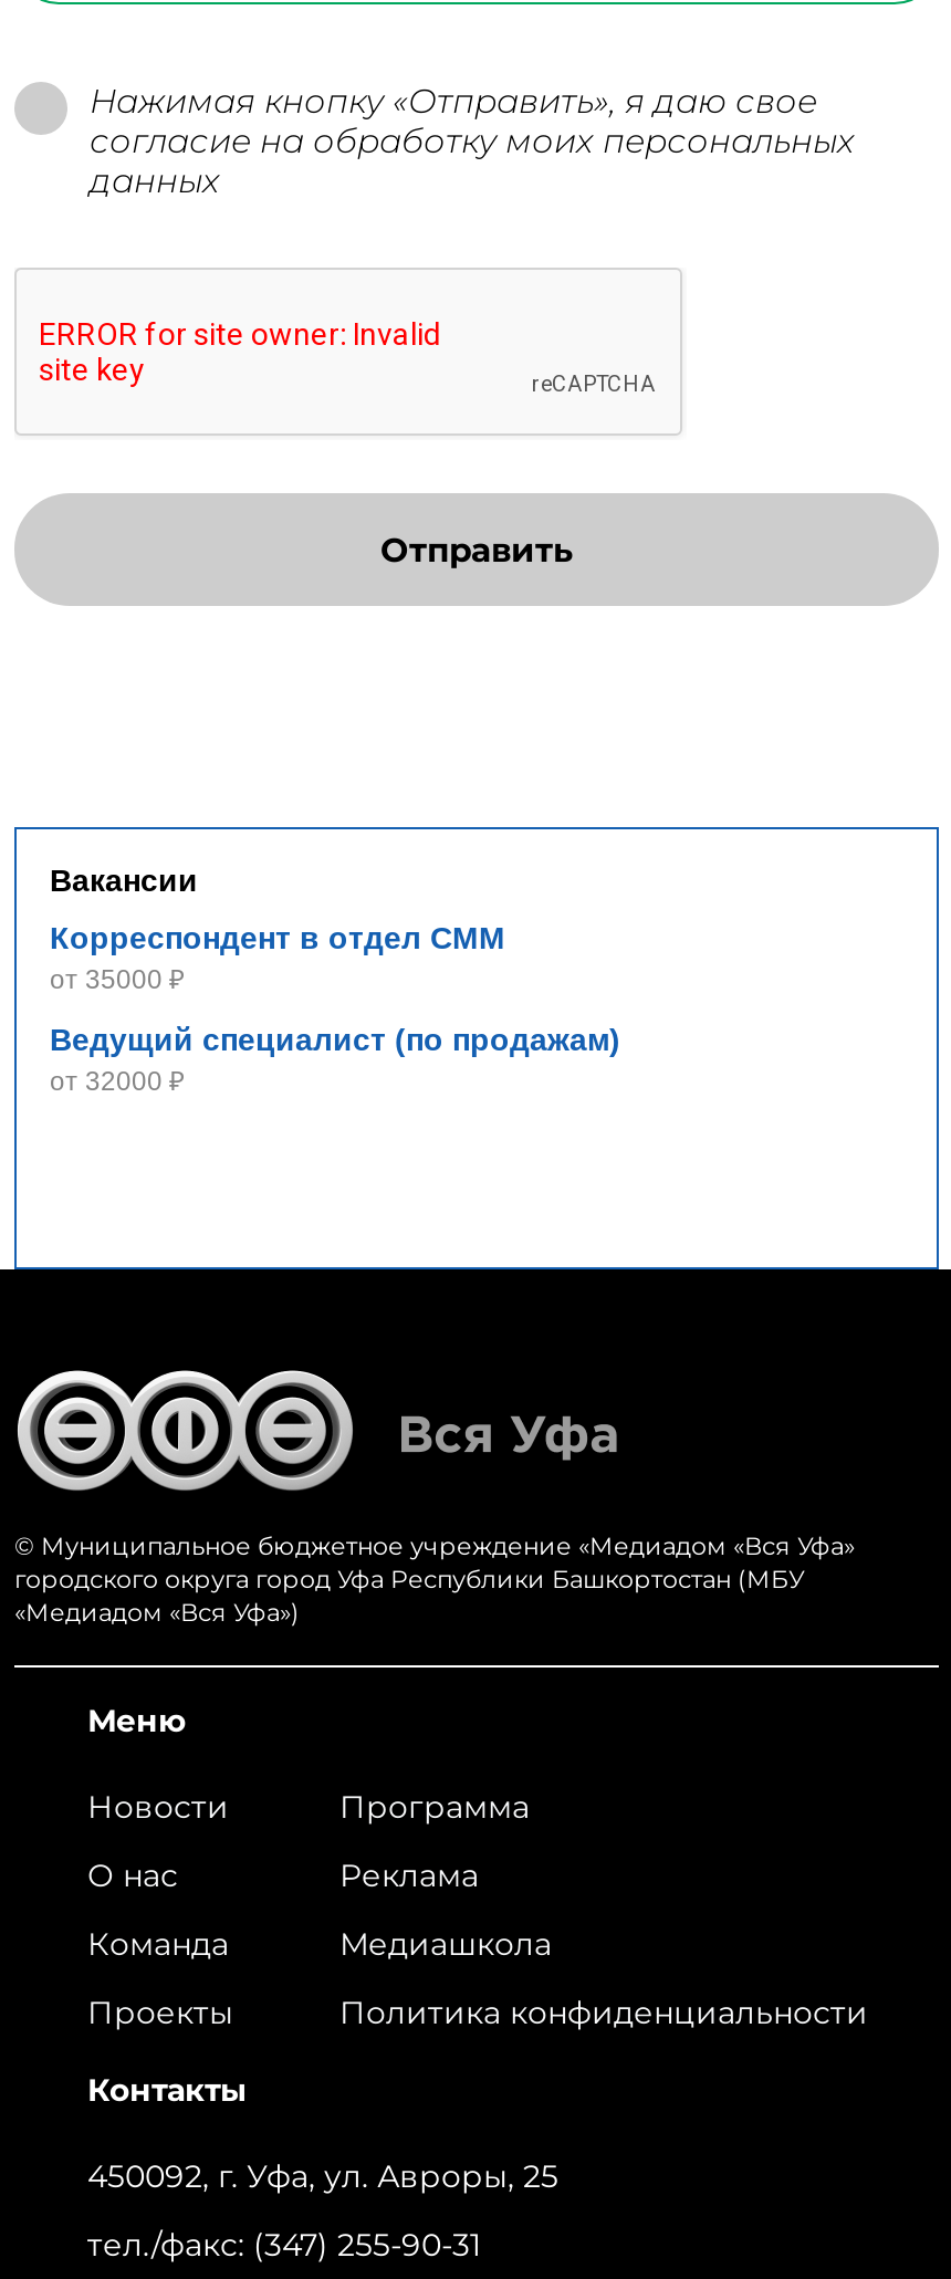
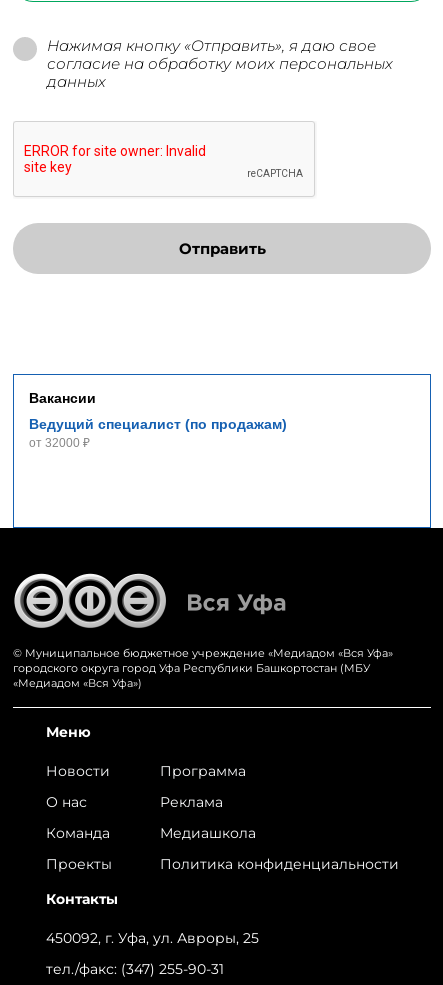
- Корреспондент в отдел СММ
- от 35000 ₽
